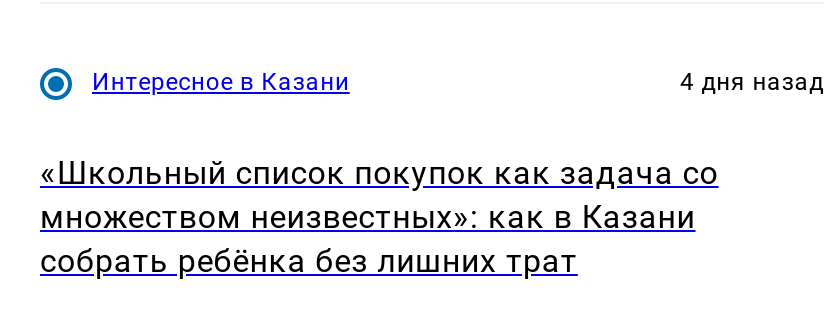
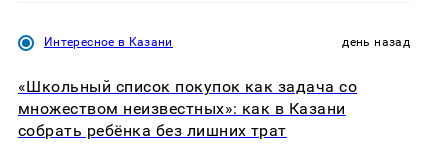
- 4 дня назад
+ день назад
